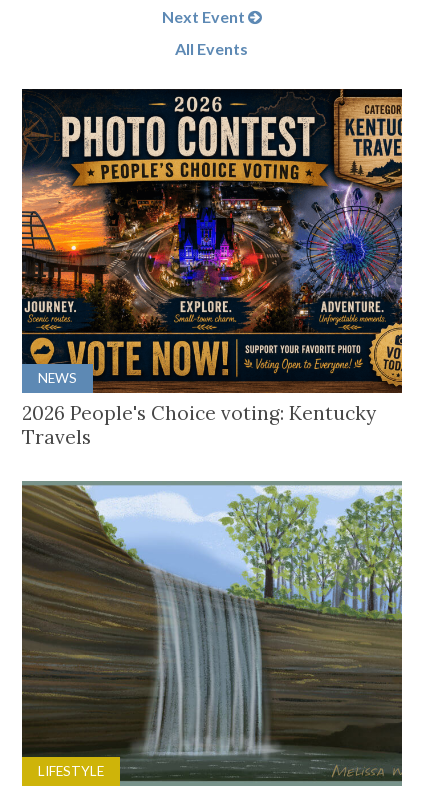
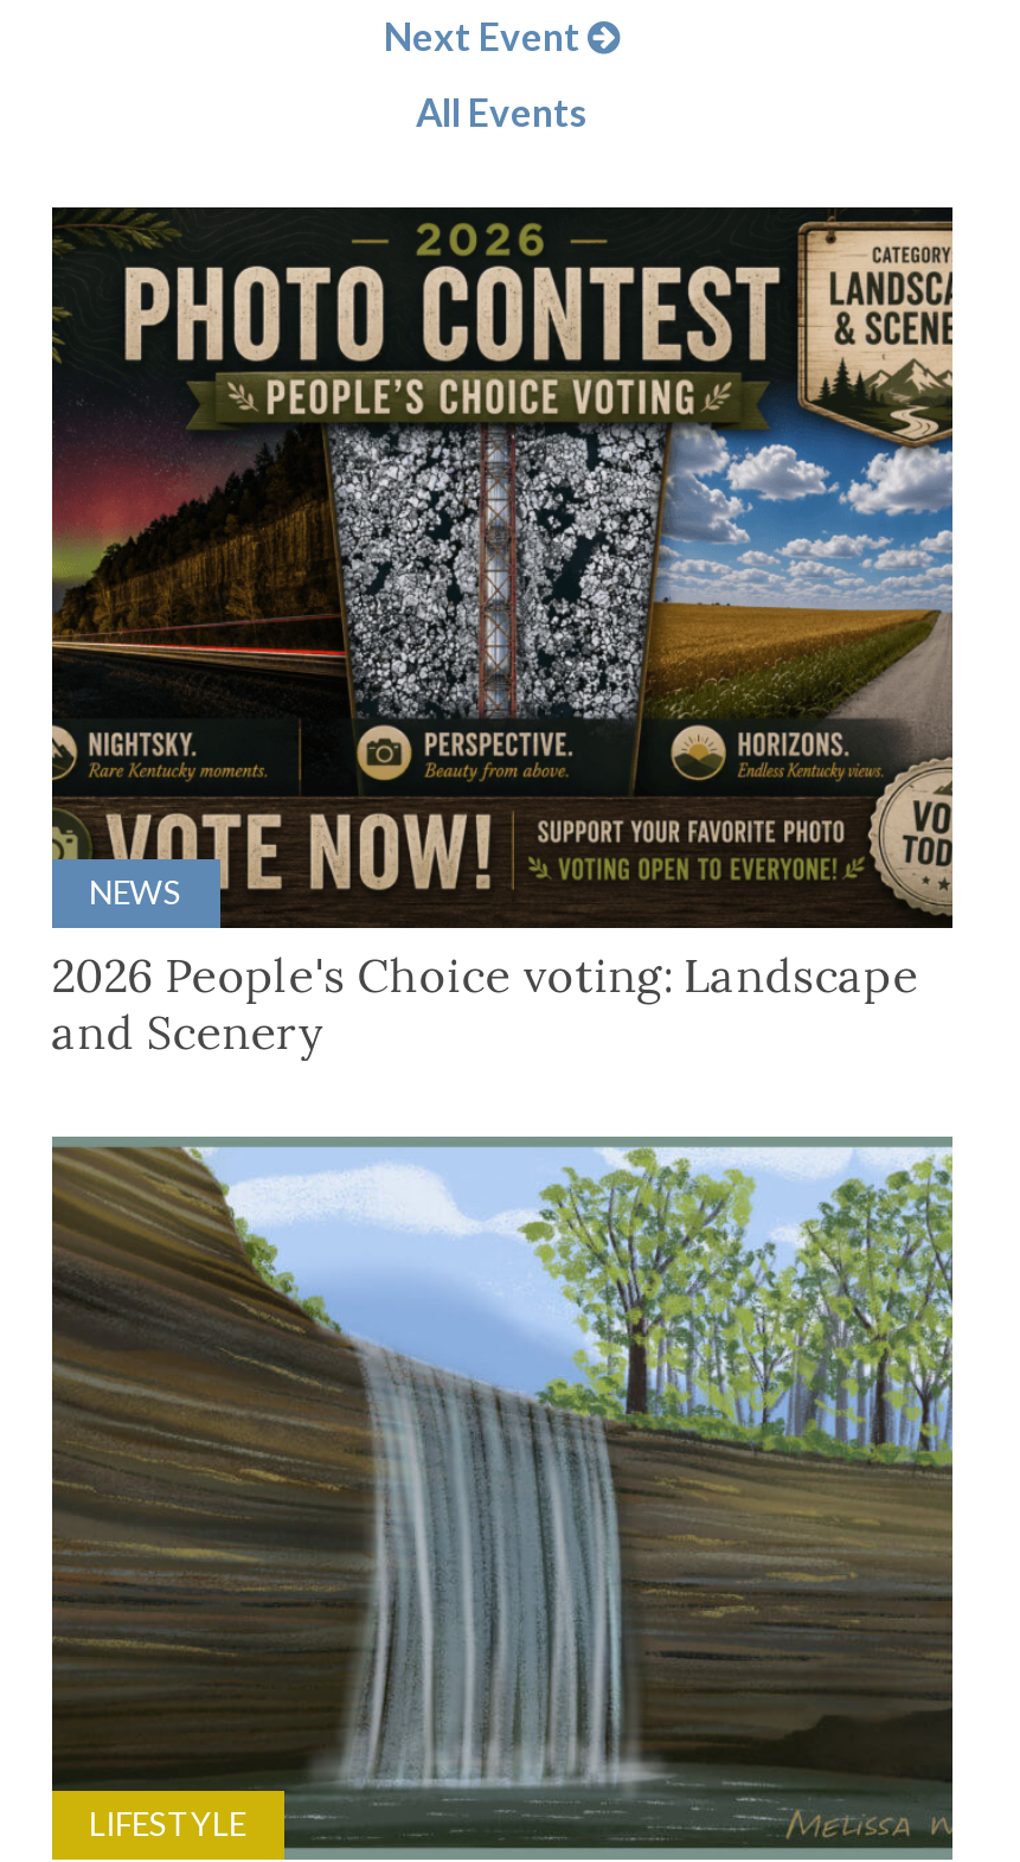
- [image]
- 2026 People's Choice voting: Kentucky
- Travels
+ [image]
+ 2026 People's Choice voting: Landscape
+ and Scenery
